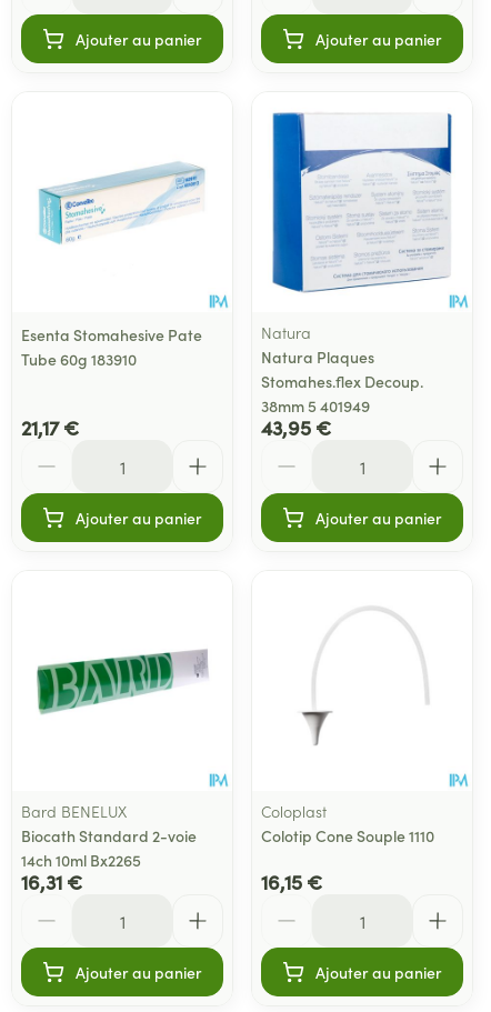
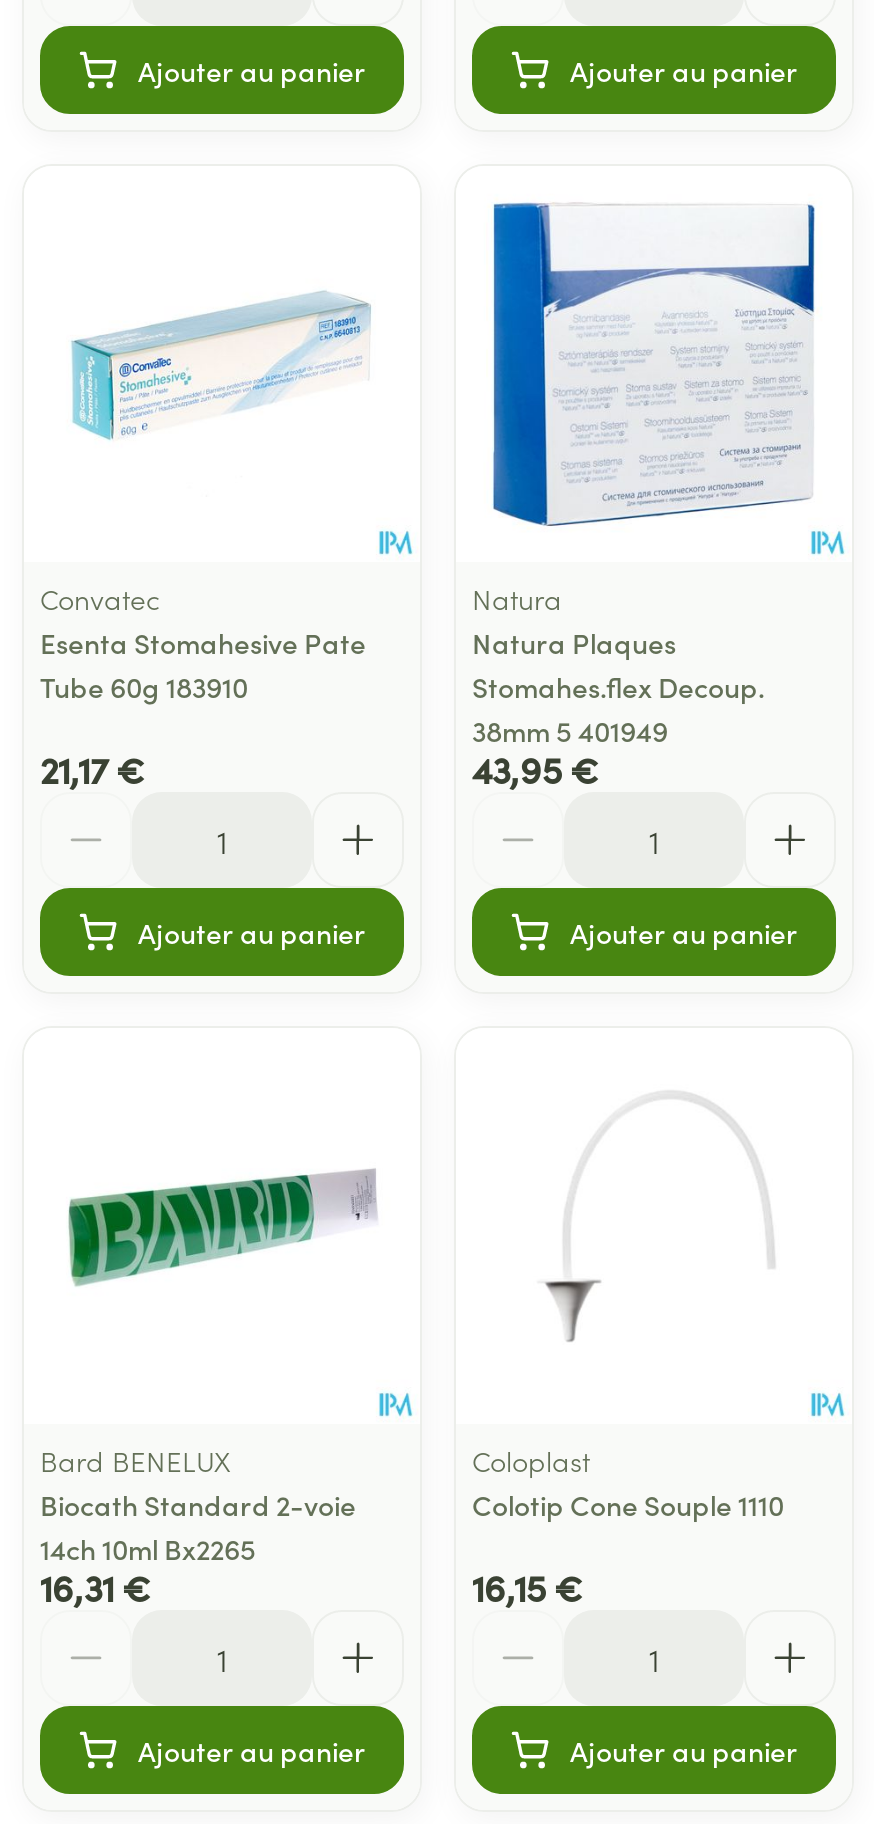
moved down: Esenta Stomahesive Pate | Tube 60g 183910

+ Convatec
